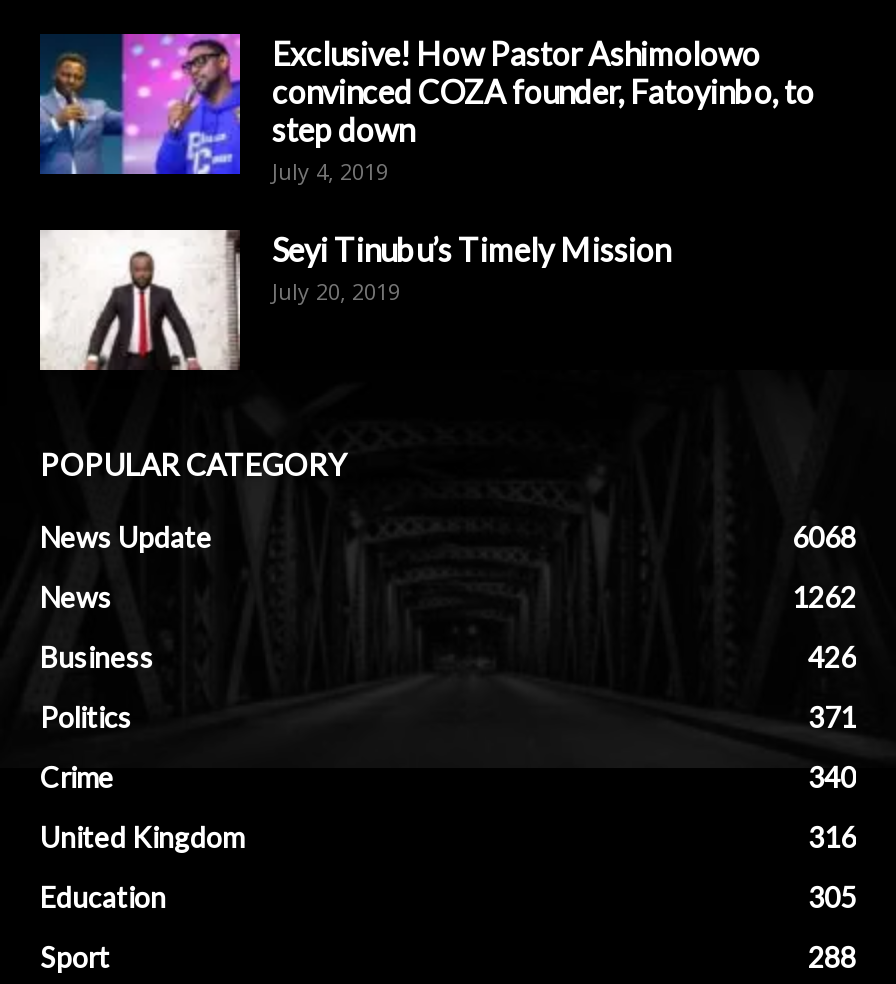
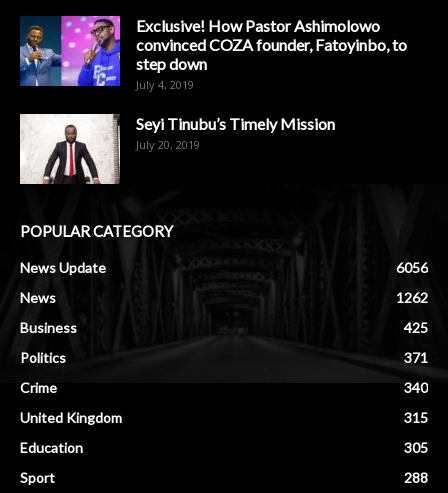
- 6068
+ 6056

- 426
+ 425

- 316
+ 315
